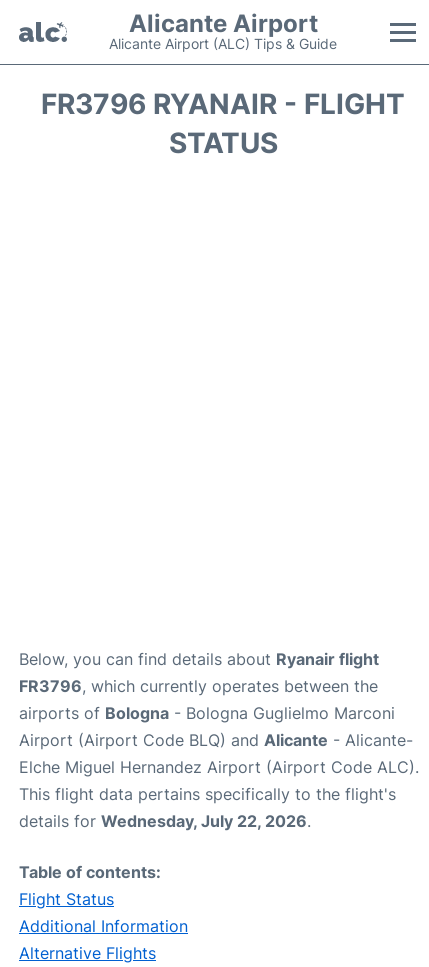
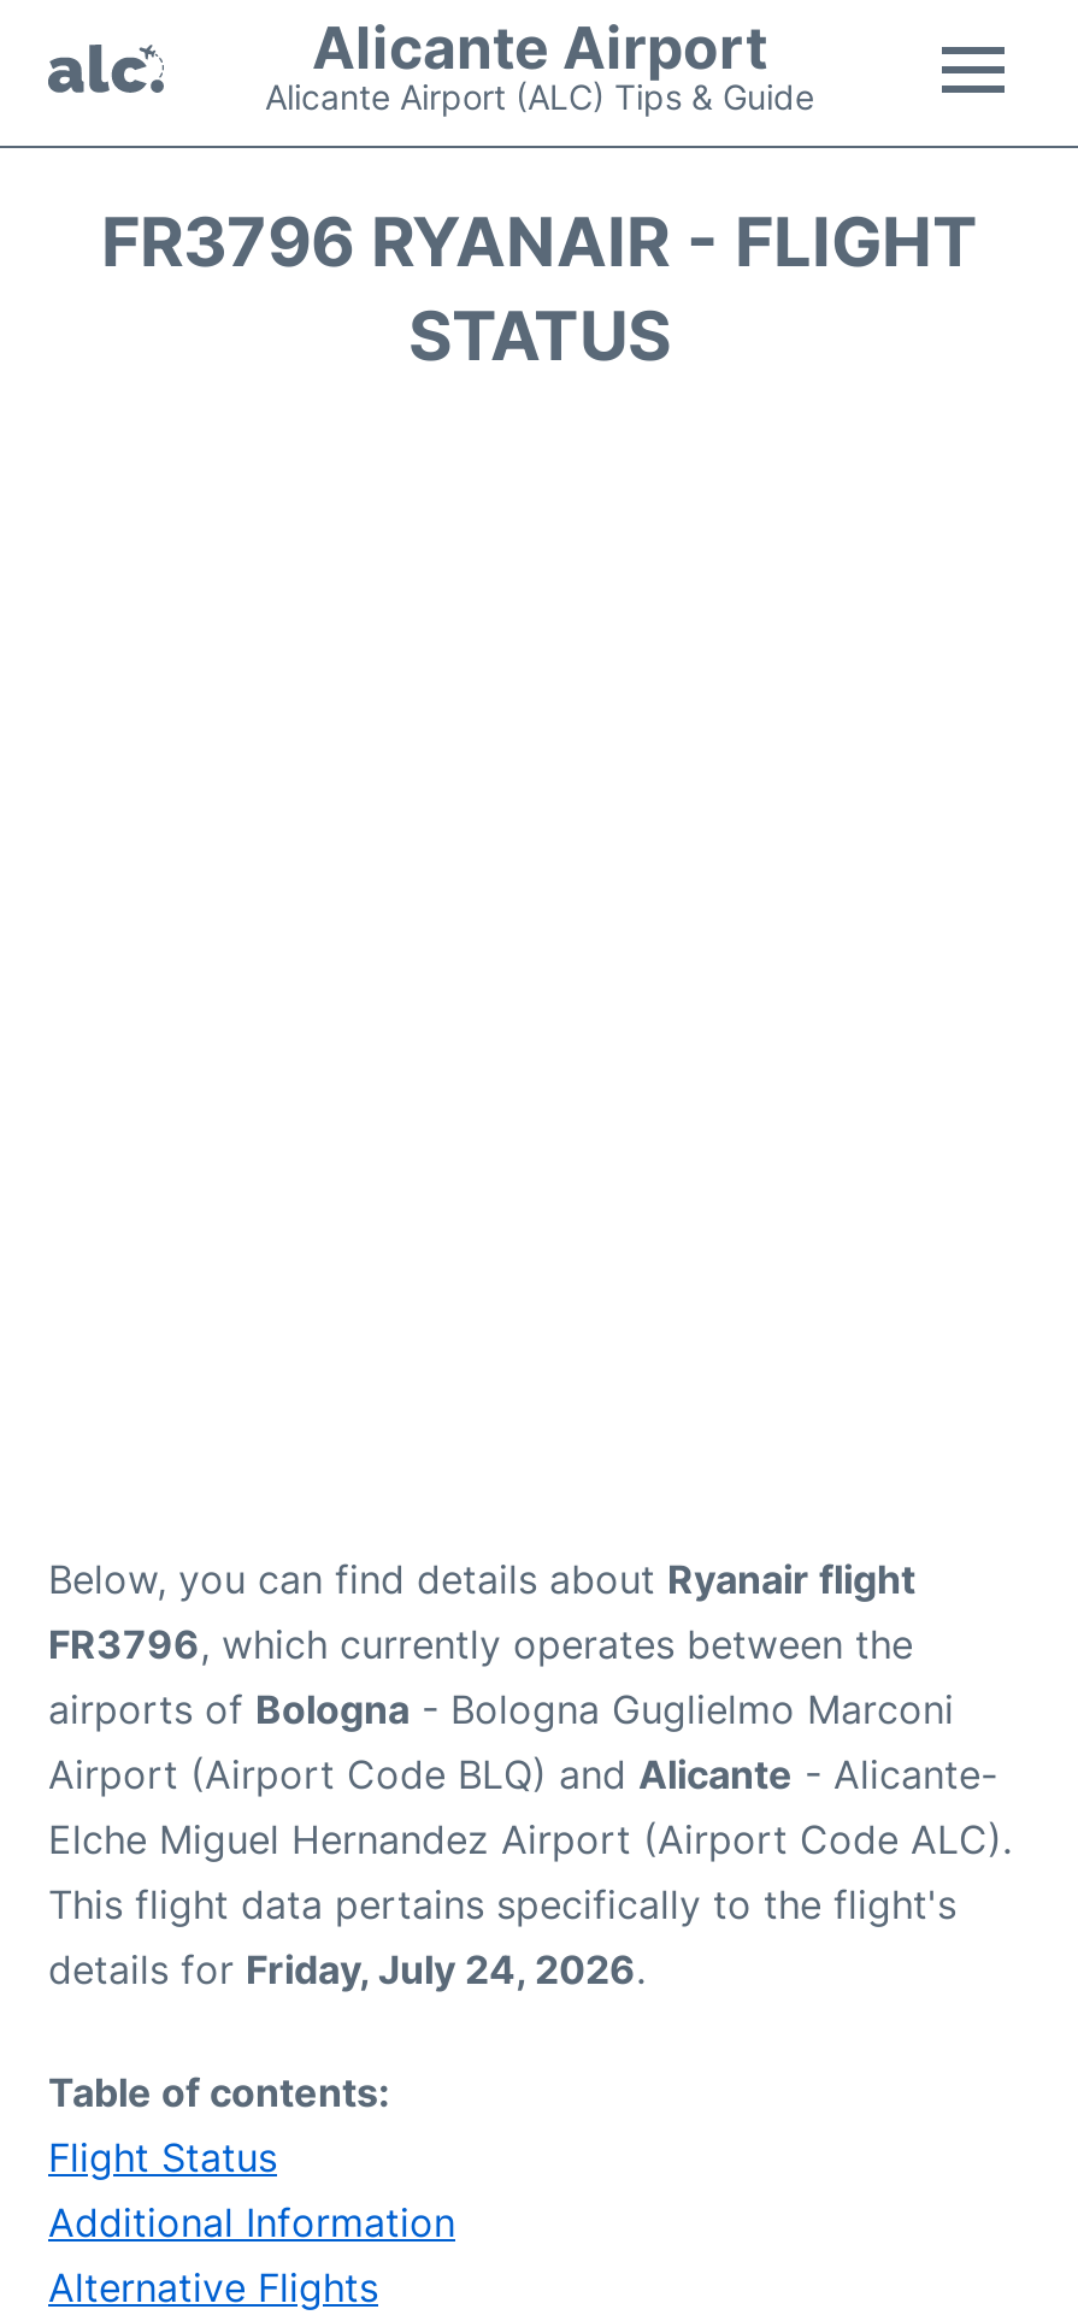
- details for Wednesday, July 22, 2026.
+ details for Friday, July 24, 2026.
